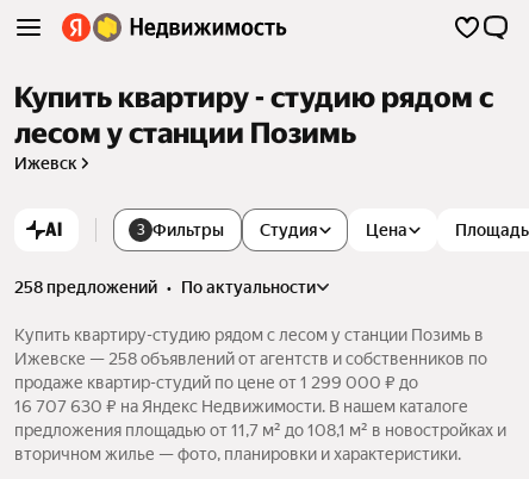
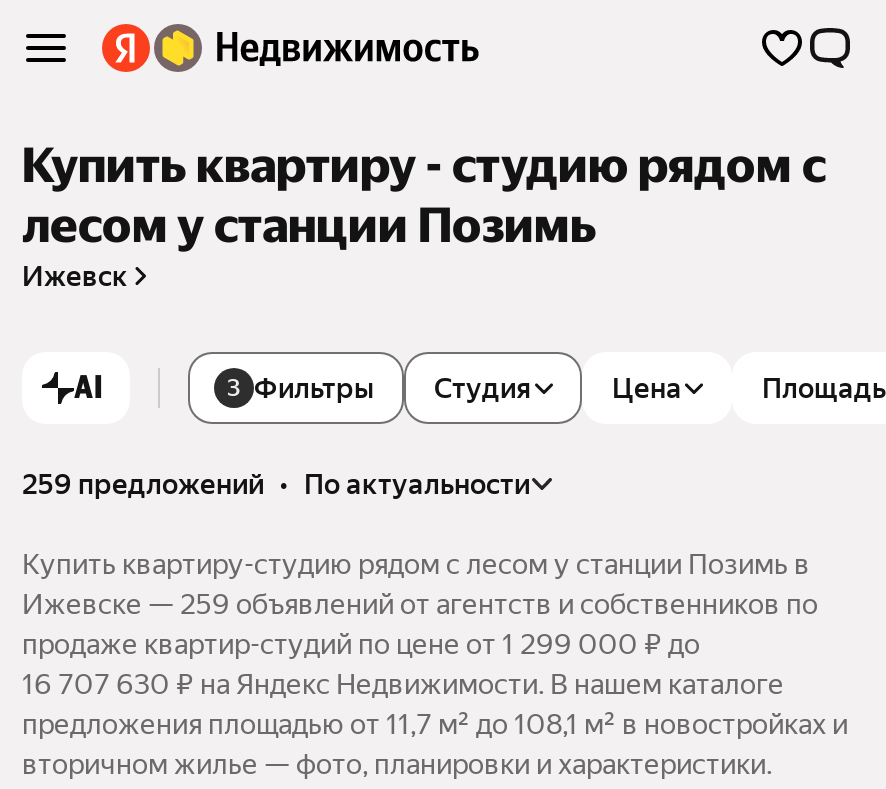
- 258 предложений • по актуальности
+ 259 предложений • по актуальности

- Ижевске — 258 объявлений от агентств и собственников по
+ Ижевске — 259 объявлений от агентств и собственников по
